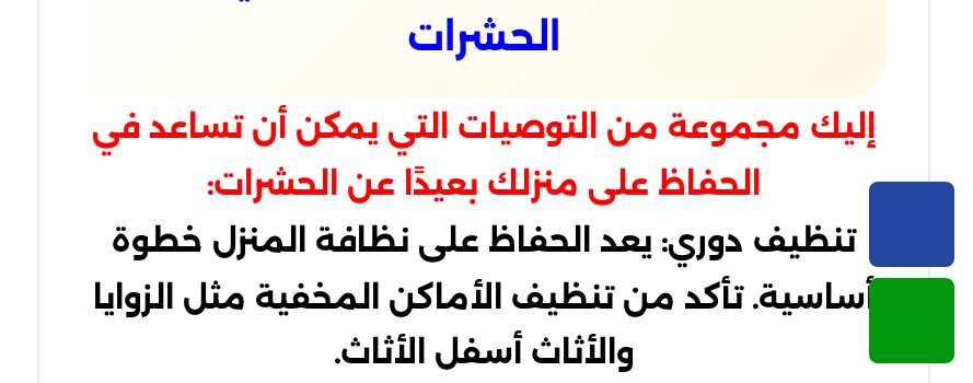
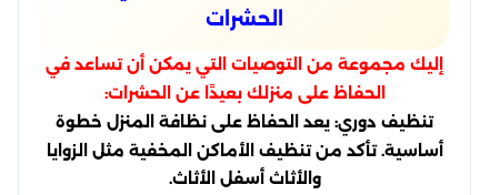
- [image]
